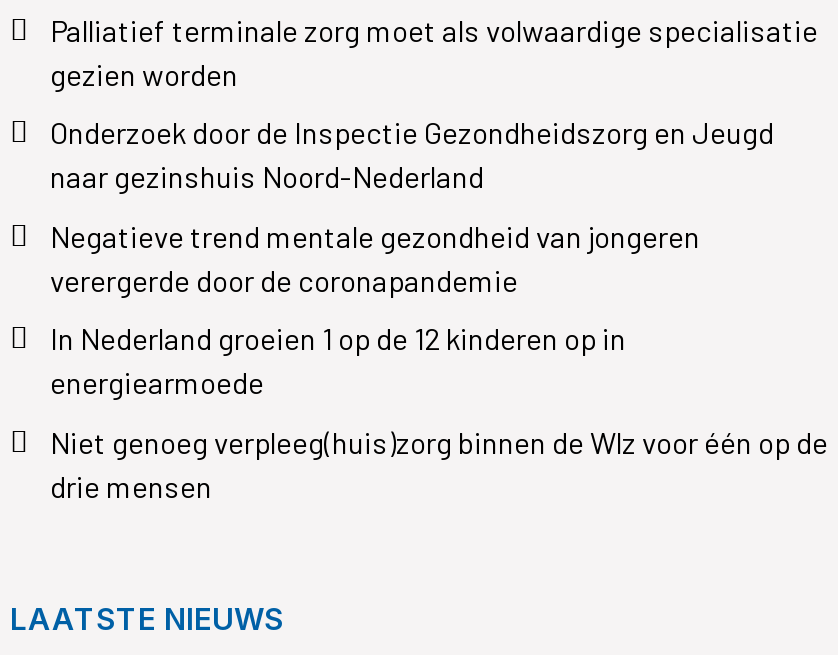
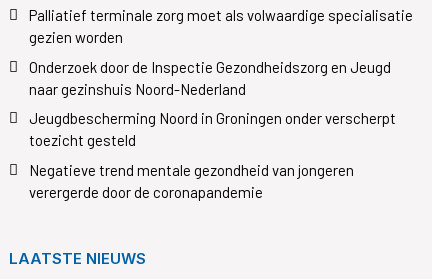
+ Jeugdbescherming Noord in Groningen onder verscherpt
+ toezicht gesteld

moved down: Negatieve trend mentale gezondheid van jongeren | verergerde door de coronapandemie

- In Nederland groeien 1 op de 12 kinderen op in
- energiearmoede
- Niet genoeg verpleeg(huis)zorg binnen de Wlz voor één op de
- drie mensen
